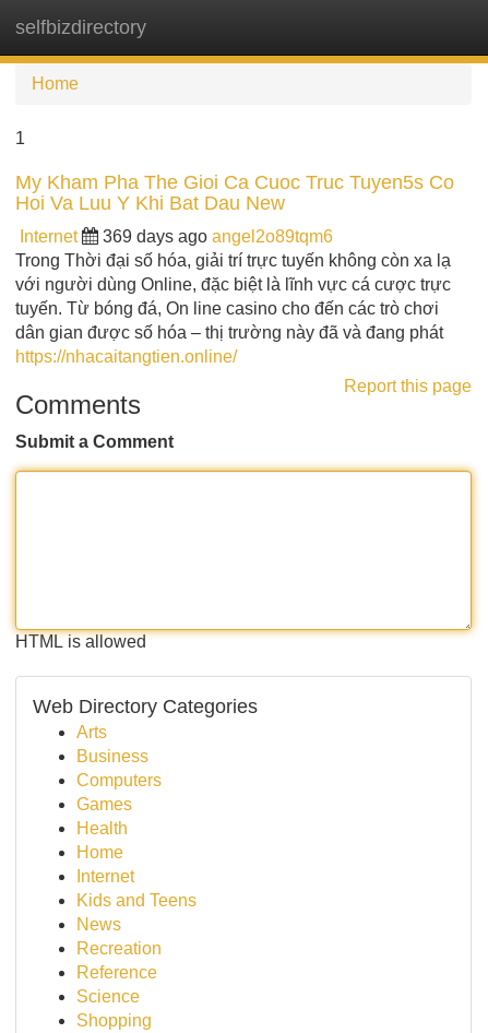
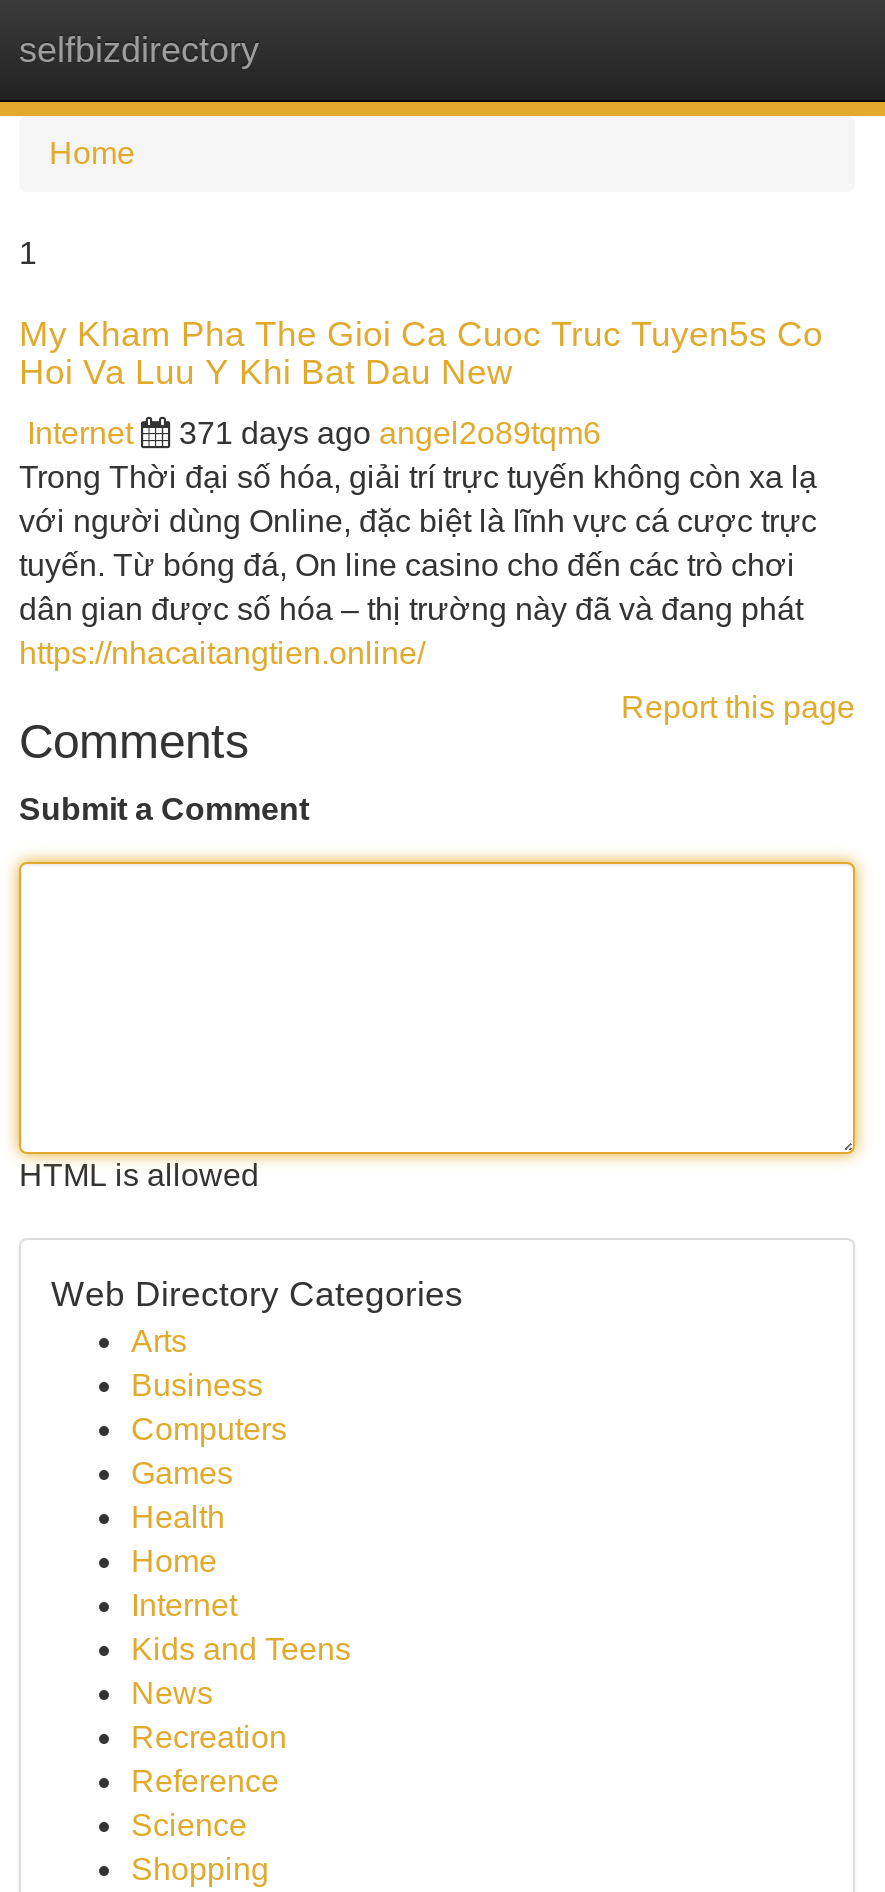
- 369 days ago angel2o89tqm6
+ 371 days ago angel2o89tqm6
